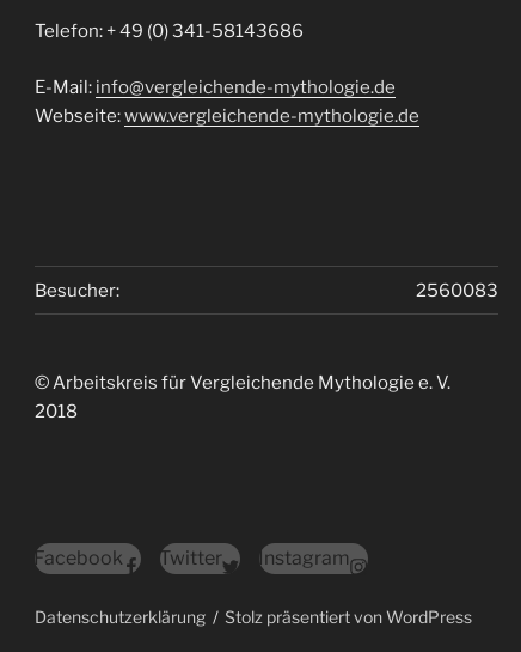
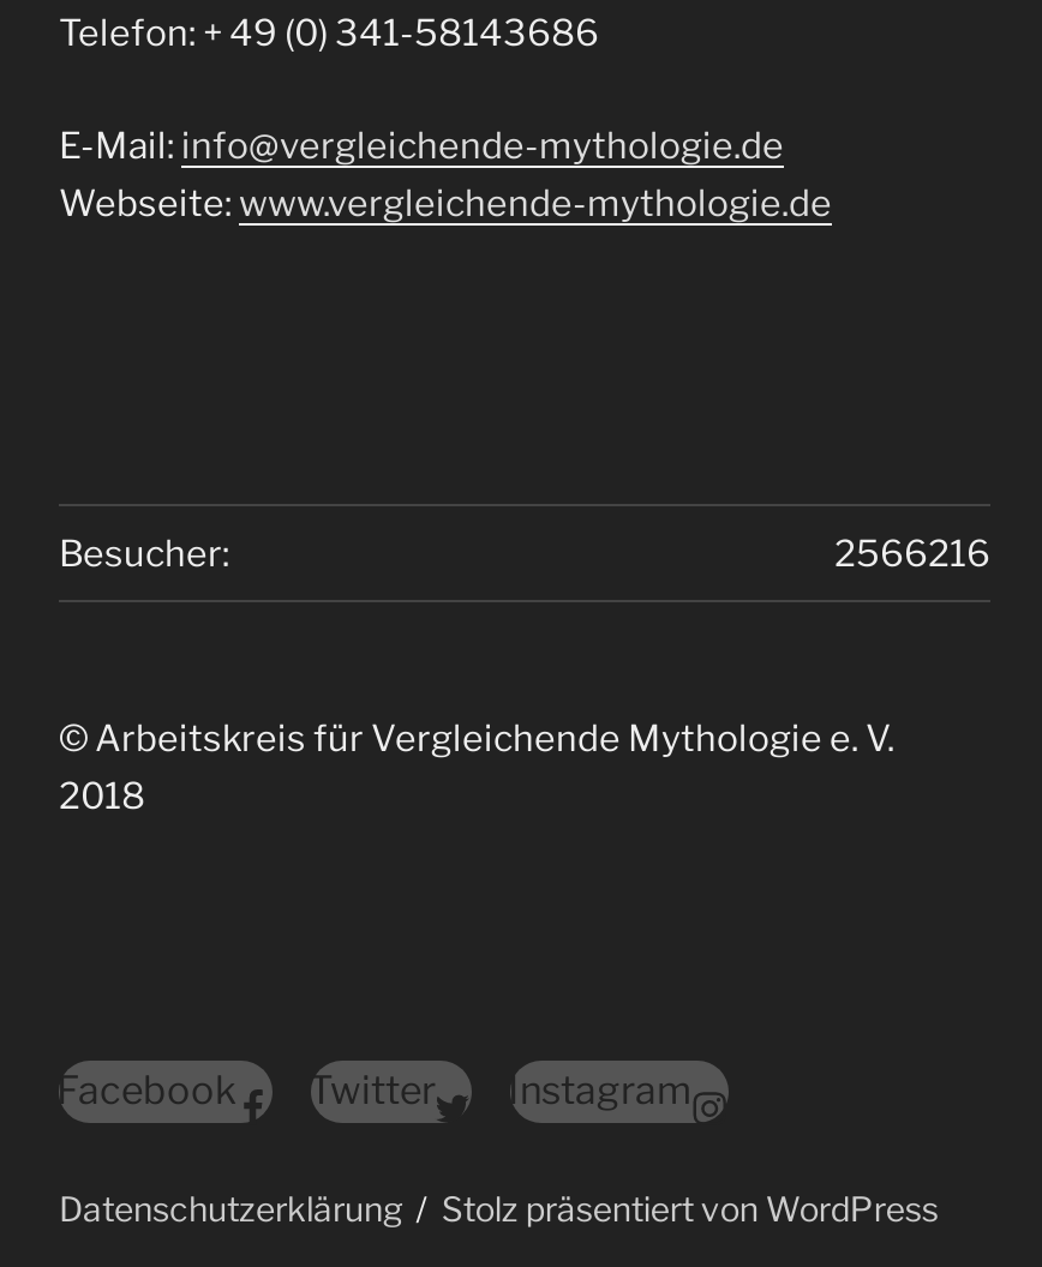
- 2560083
+ 2566216
